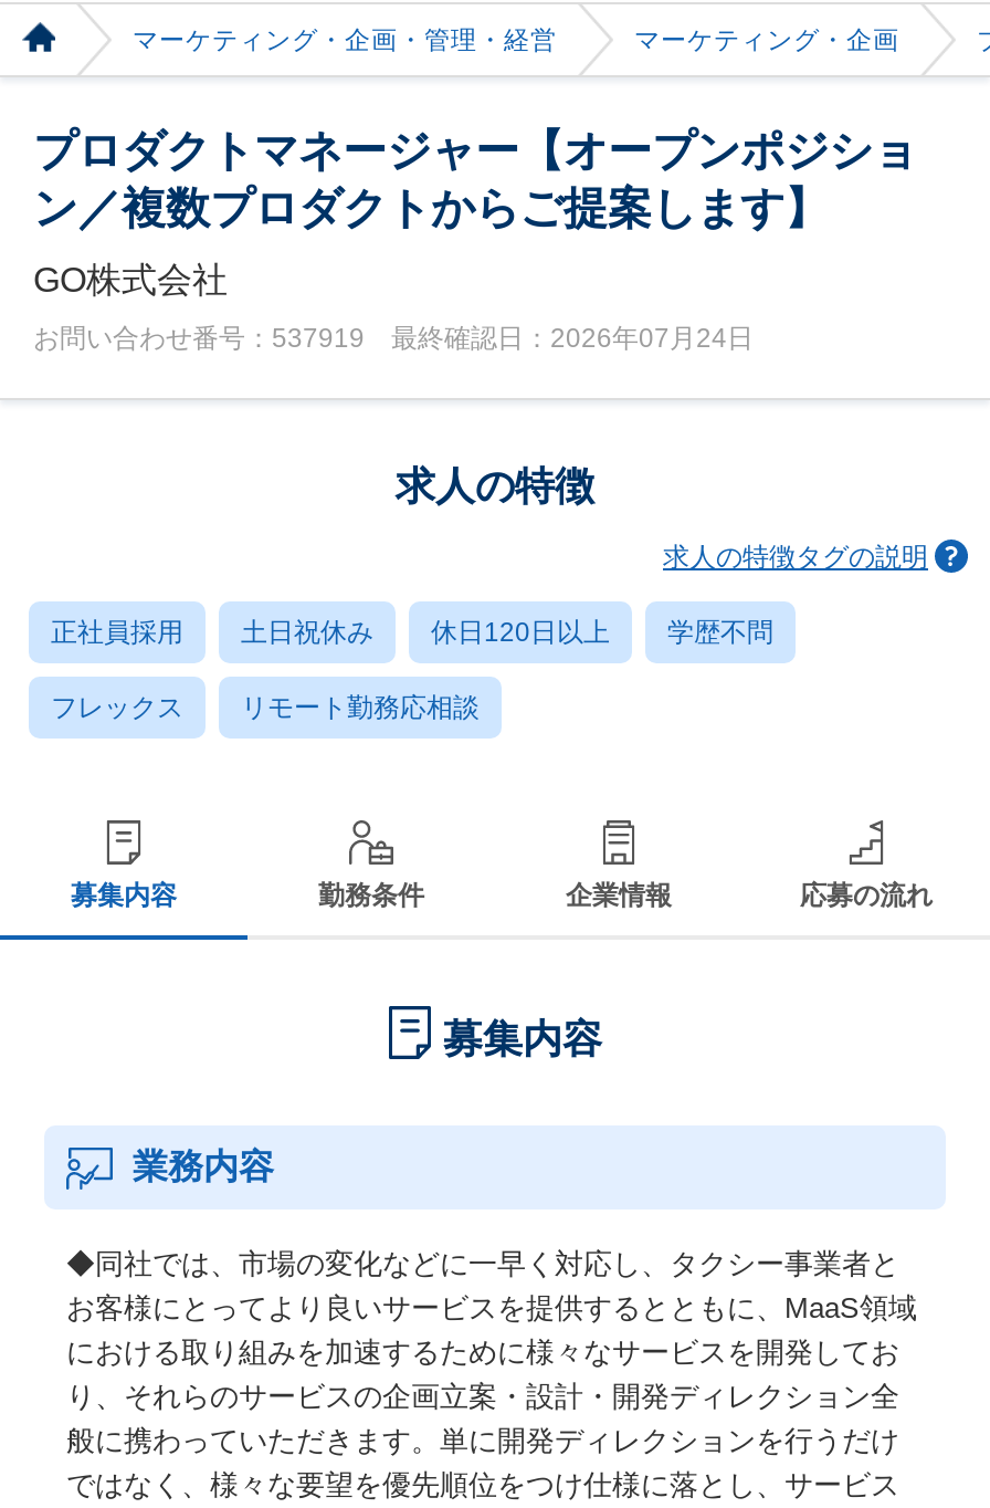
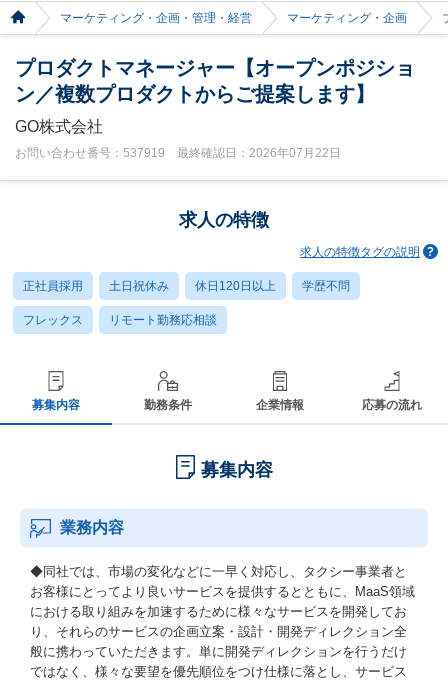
- お問い合わせ番号：537919 最終確認日：2026年07月24日
+ お問い合わせ番号：537919 最終確認日：2026年07月22日
